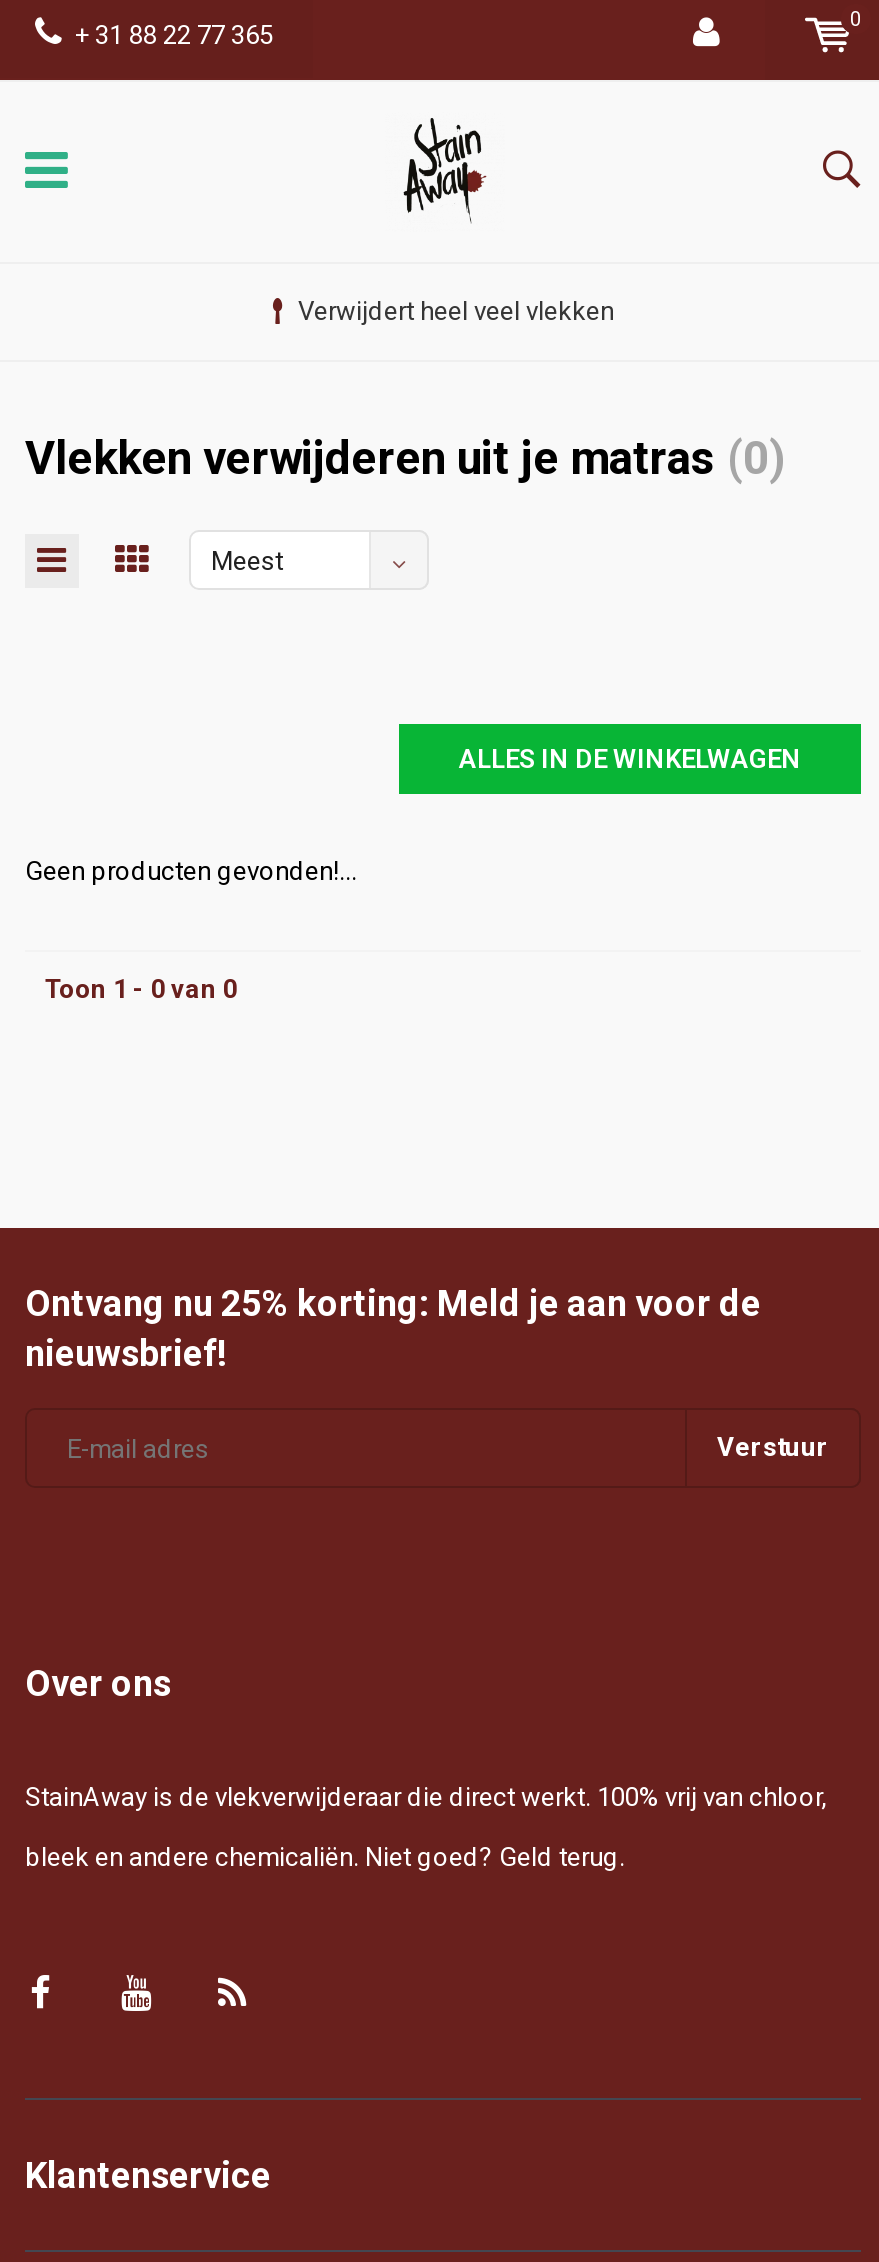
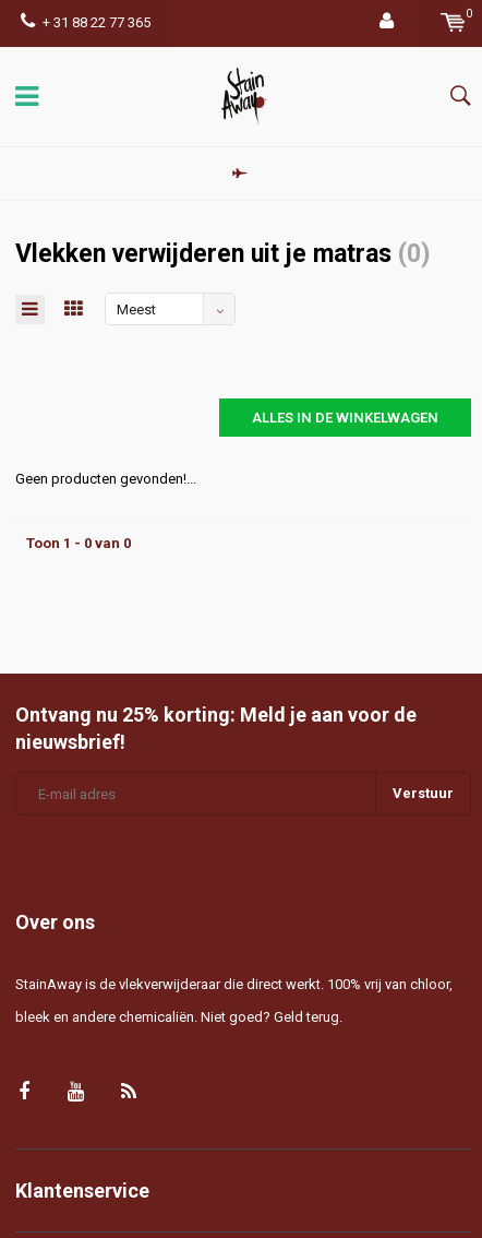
- Verwijdert heel veel vlekken
